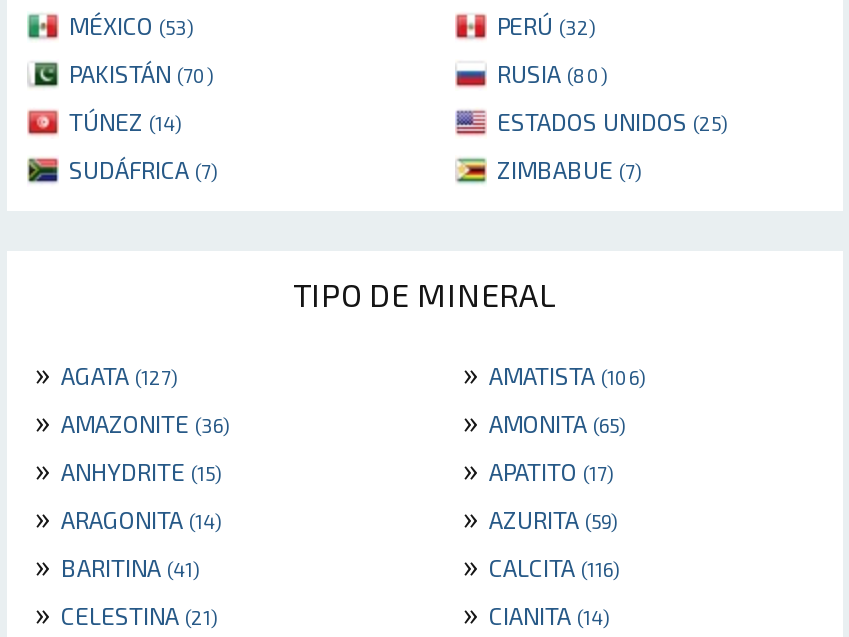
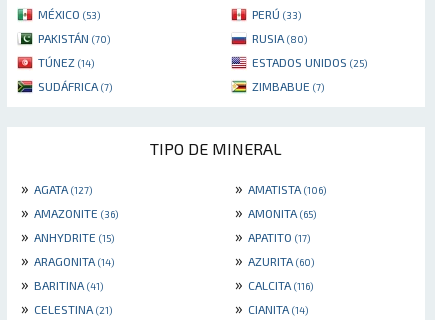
- PERÚ (32)
+ PERÚ (33)

- » AZURITA (59)
+ » AZURITA (60)
